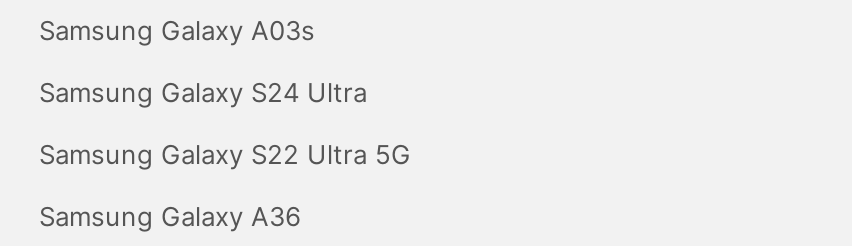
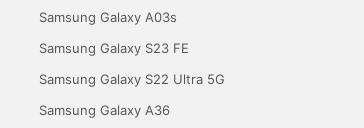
- Samsung Galaxy S24 Ultra
+ Samsung Galaxy S23 FE
